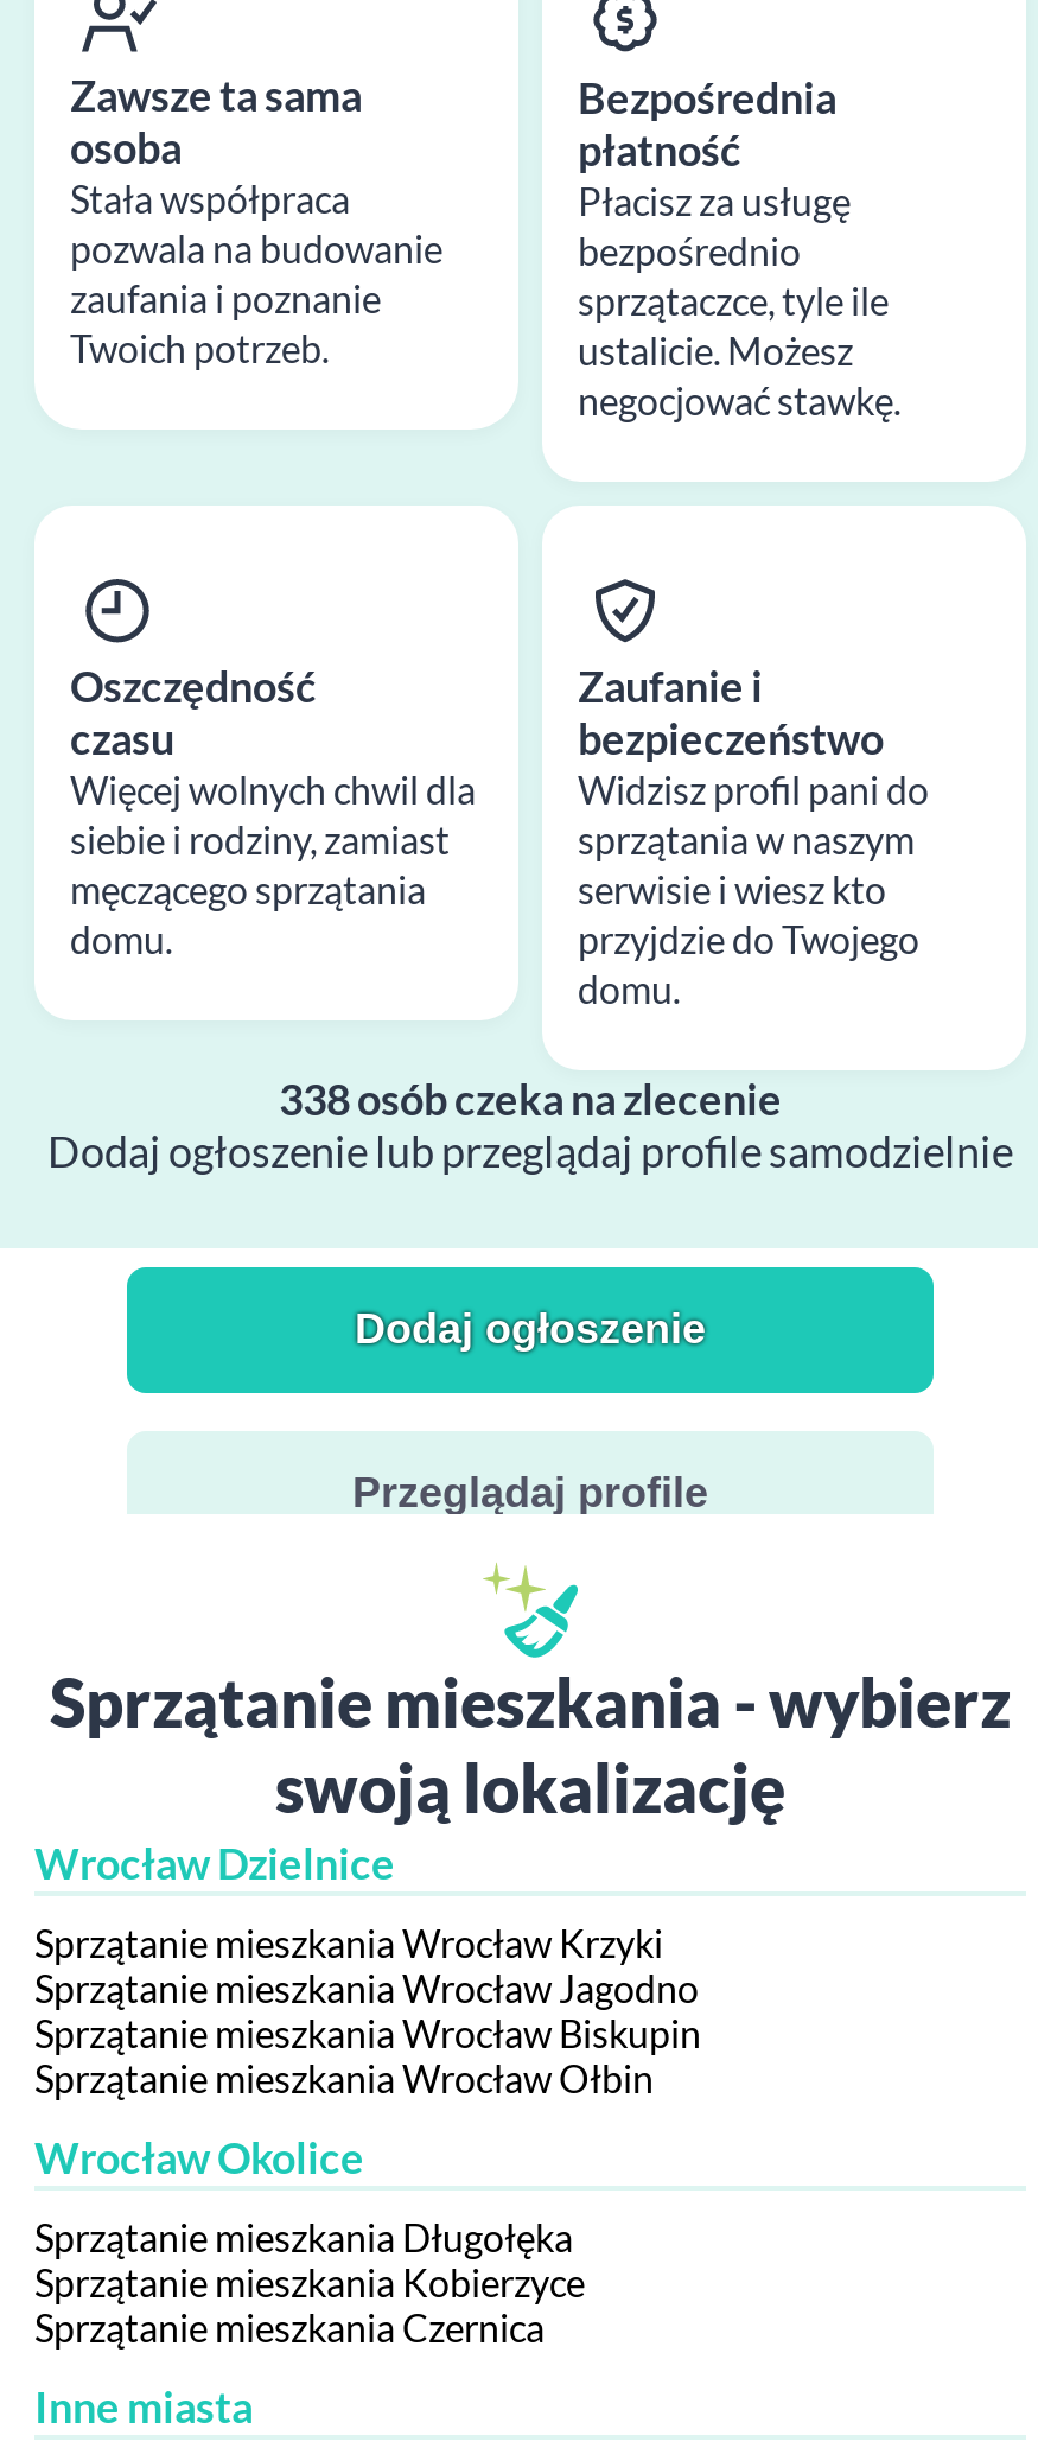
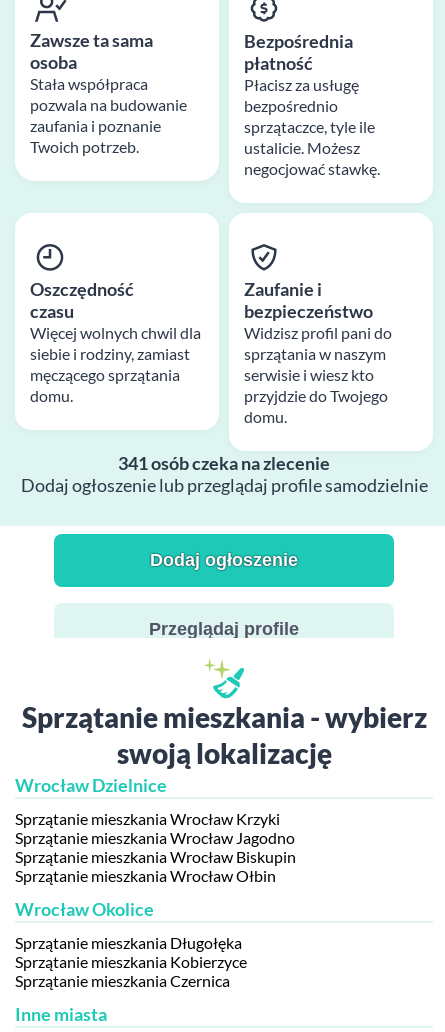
- 338 osób czeka na zlecenie
+ 341 osób czeka na zlecenie
